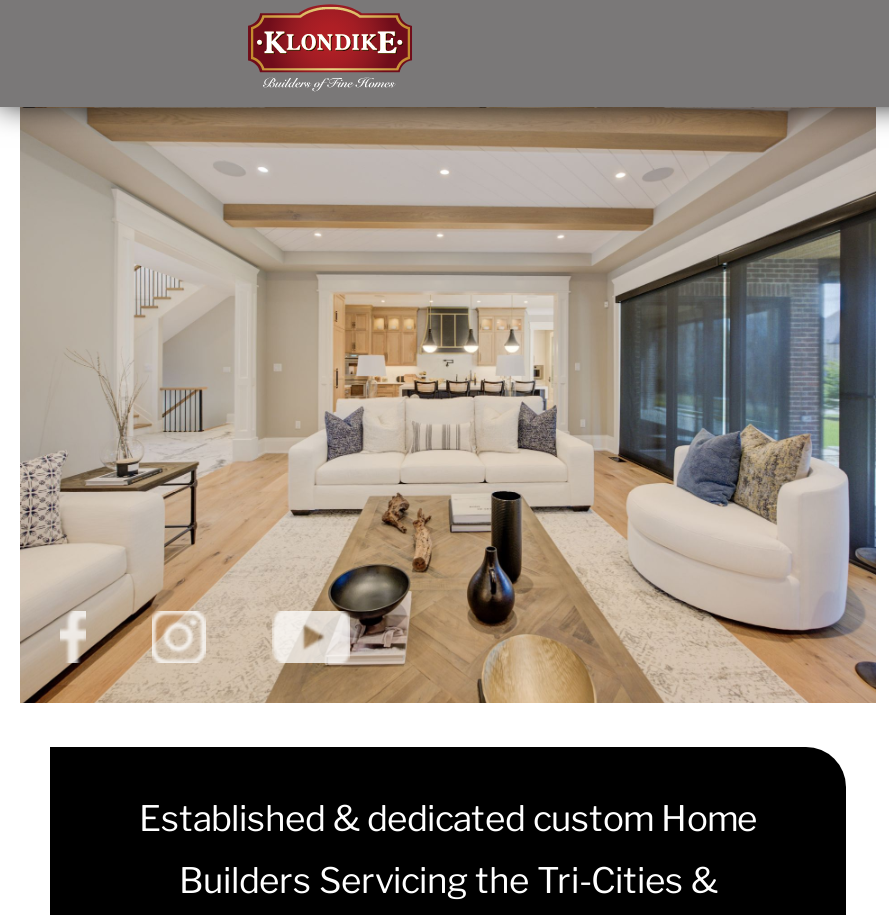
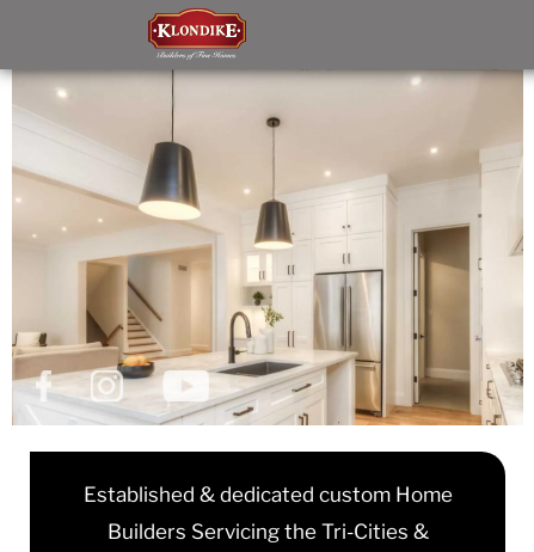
- [image]
+ [image]
